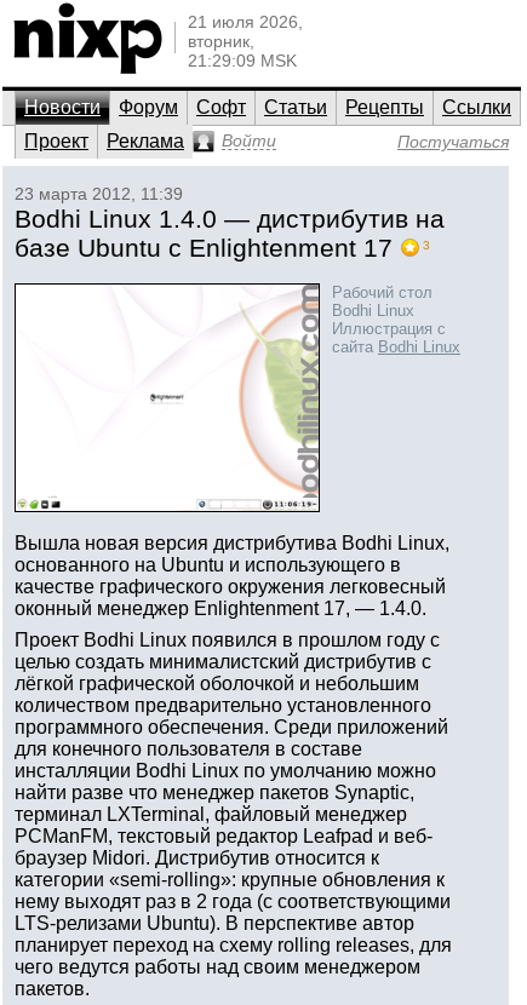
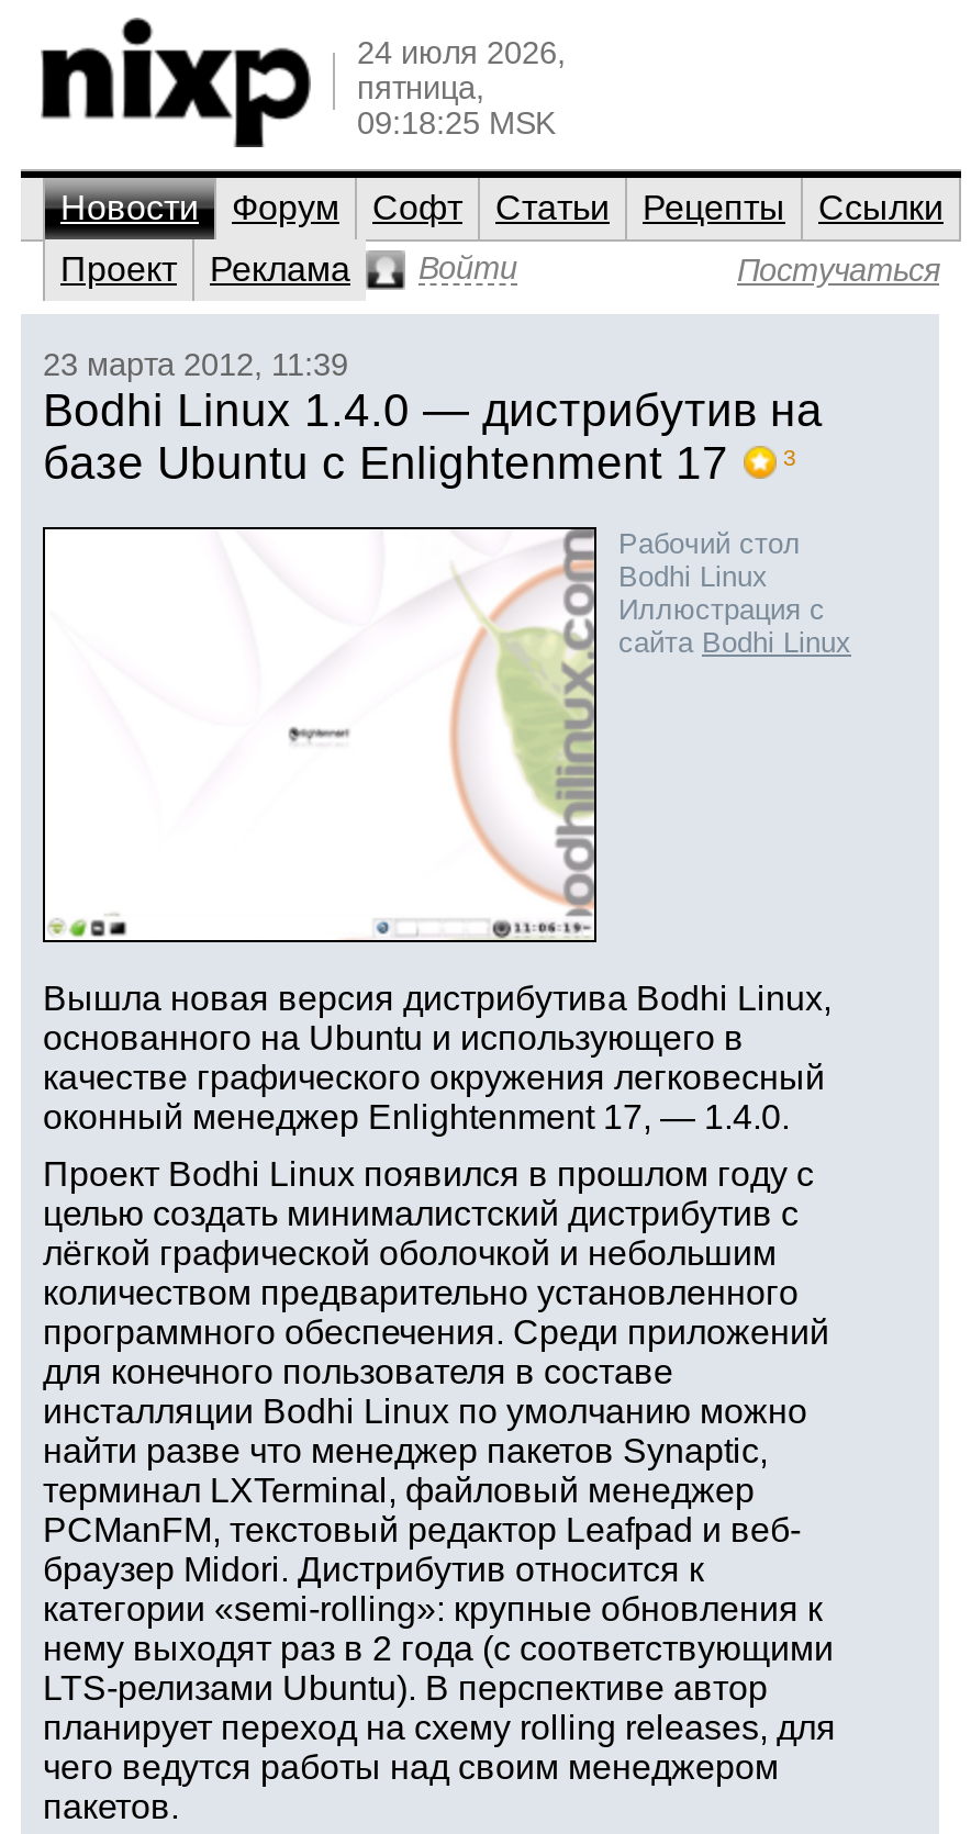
- 21 июля 2026,
- вторник,
- 21:29:09 MSK
+ 24 июля 2026,
+ пятница,
+ 09:18:25 MSK
